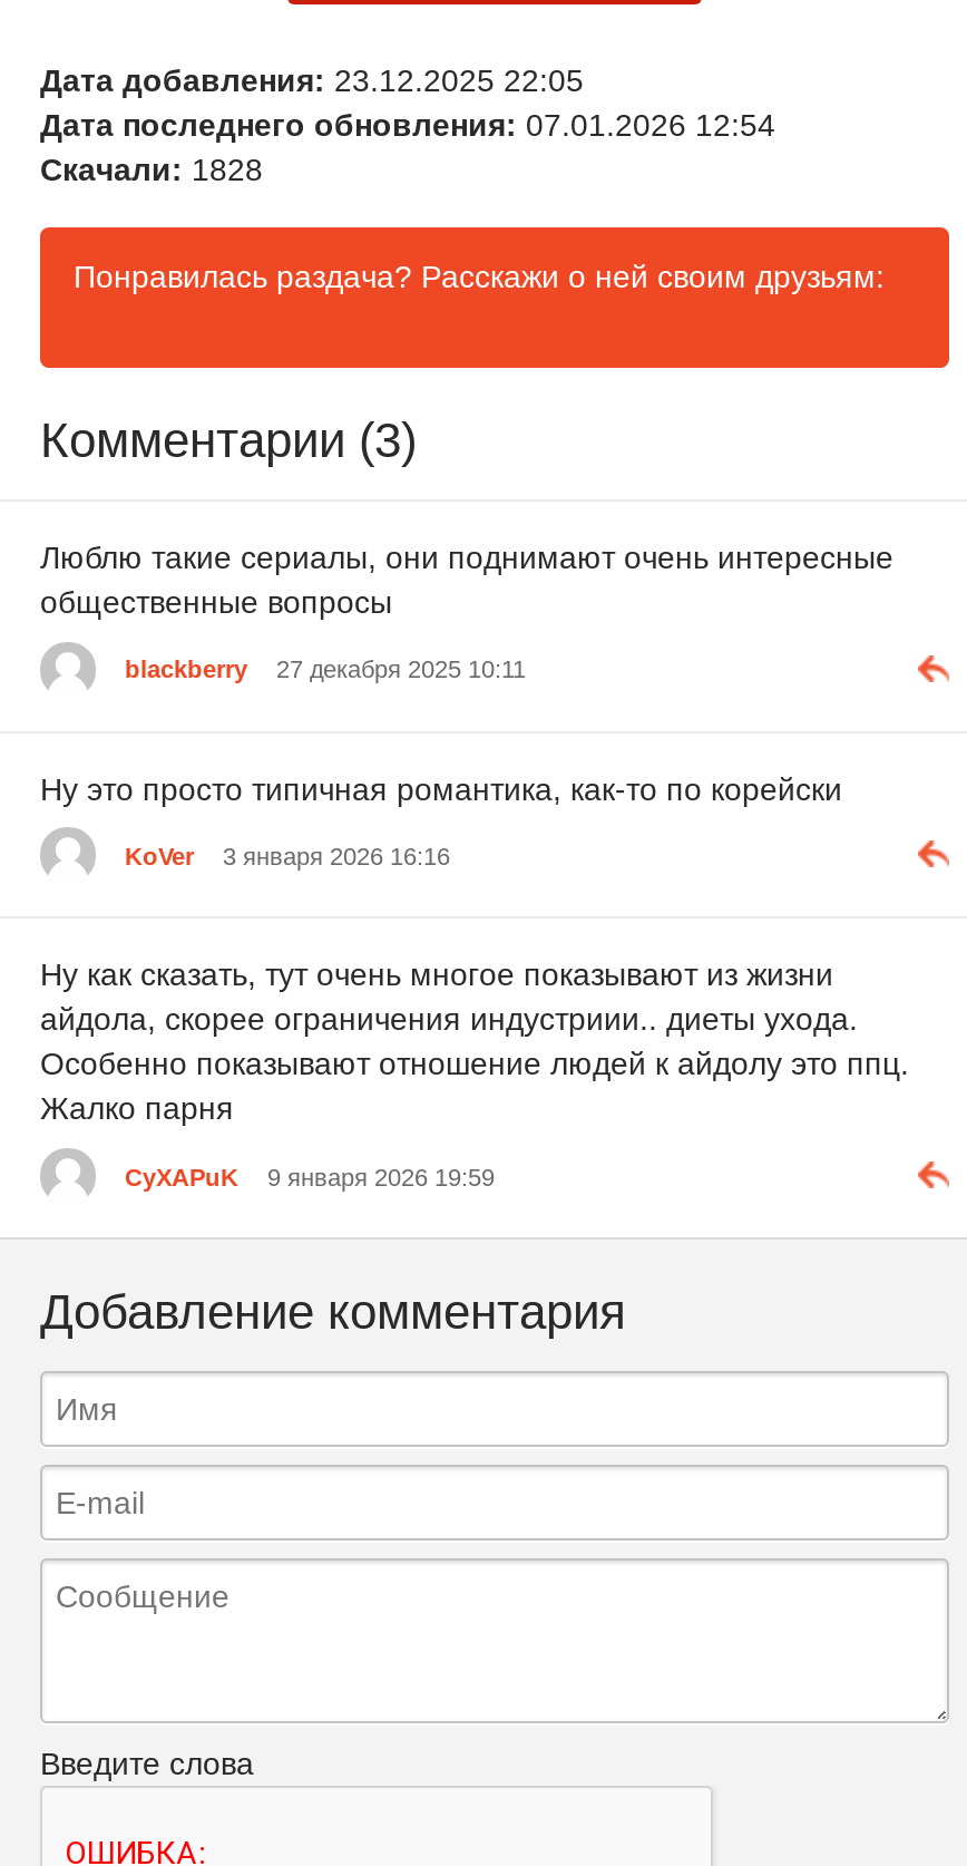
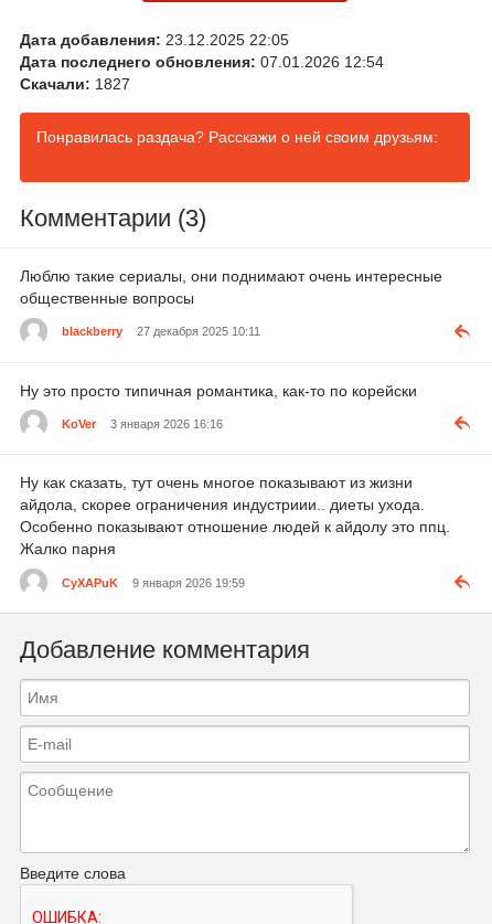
- Скачали: 1828
+ Скачали: 1827
